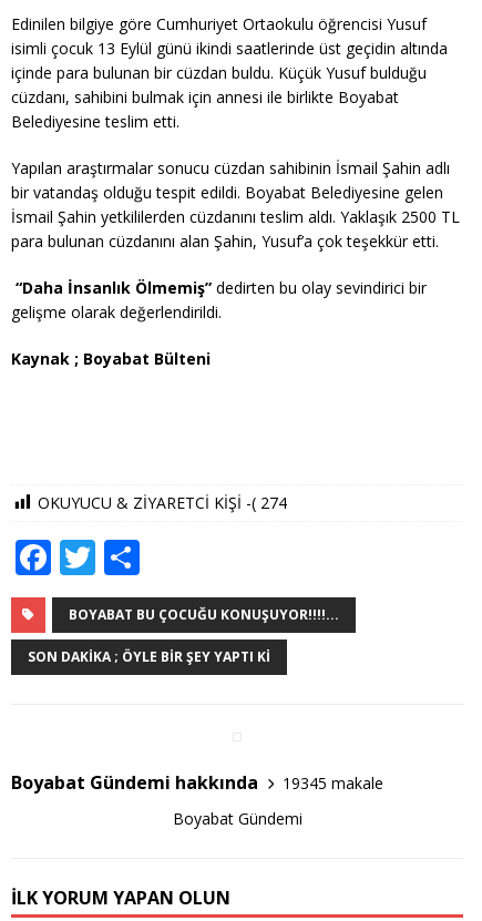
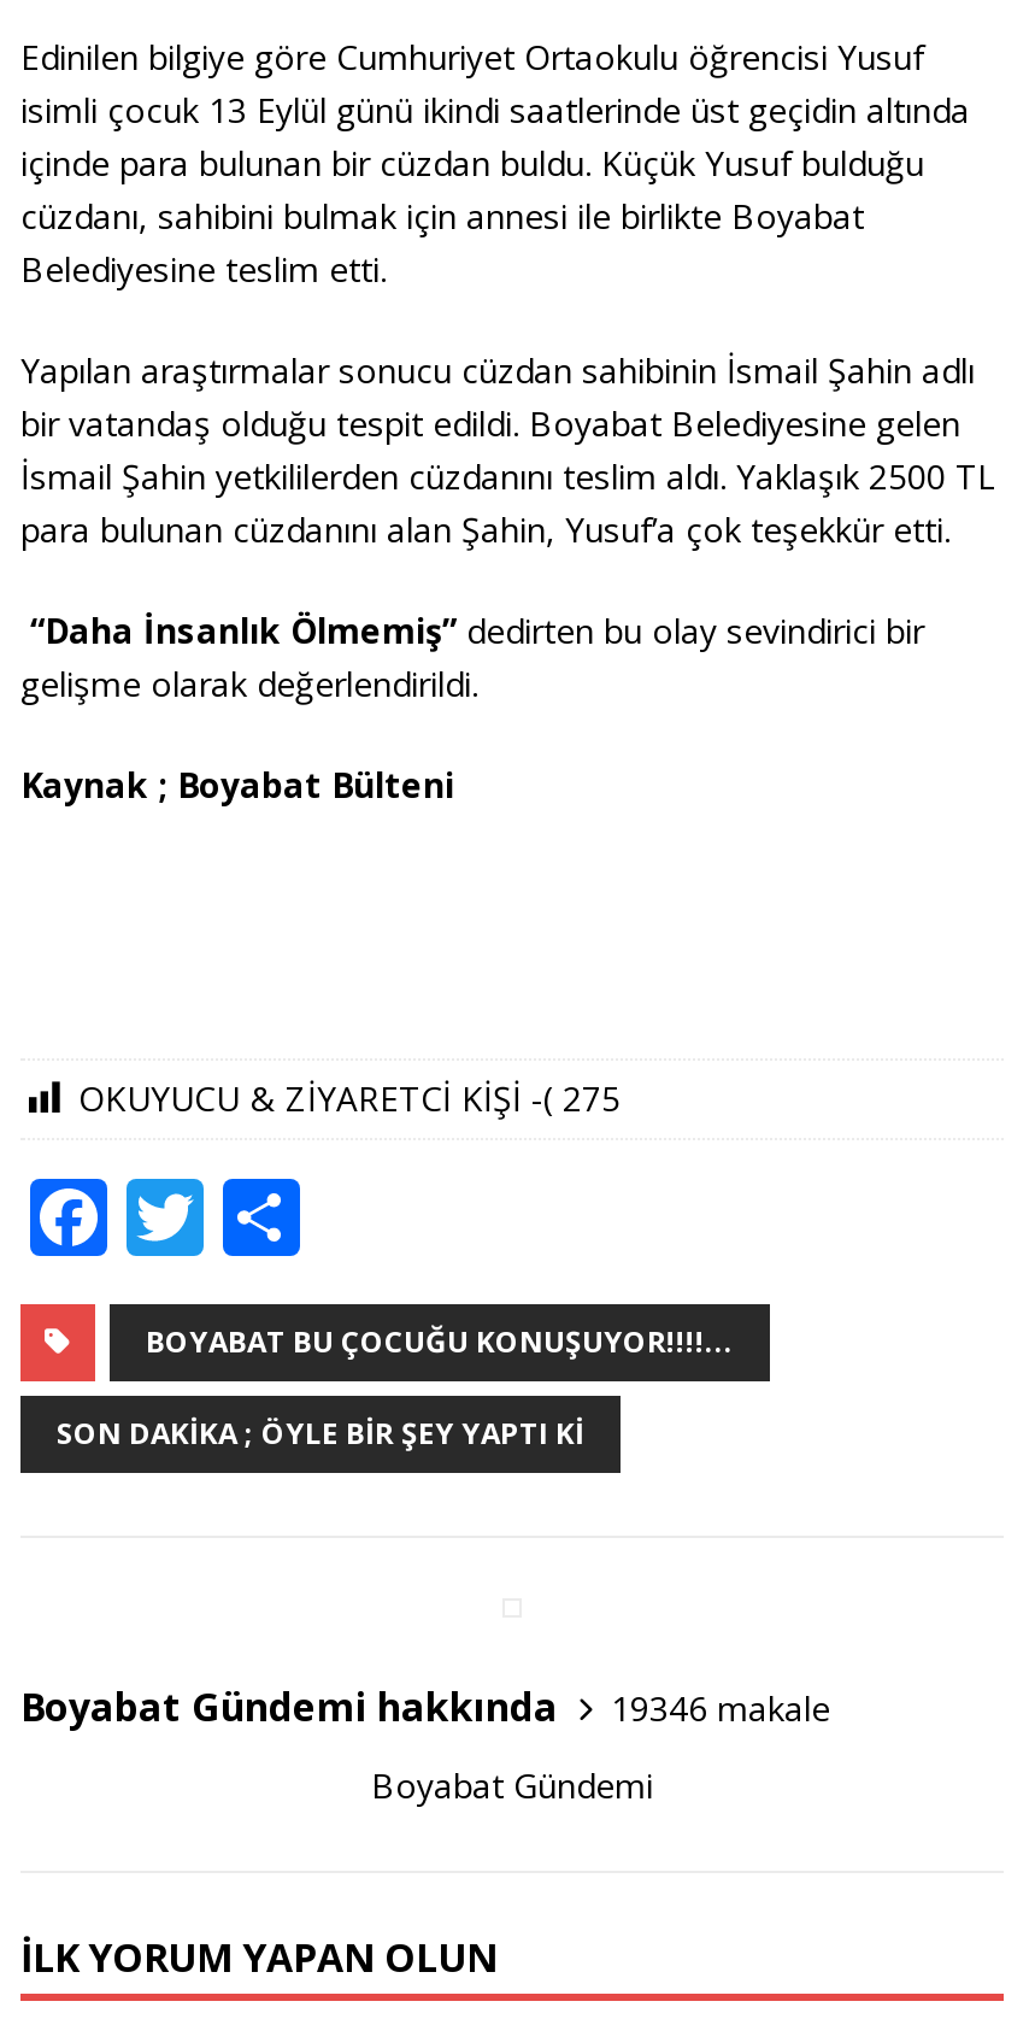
- OKUYUCU & ZİYARETCİ KİŞİ -( 274
+ OKUYUCU & ZİYARETCİ KİŞİ -( 275

- 19345 makale
+ 19346 makale
